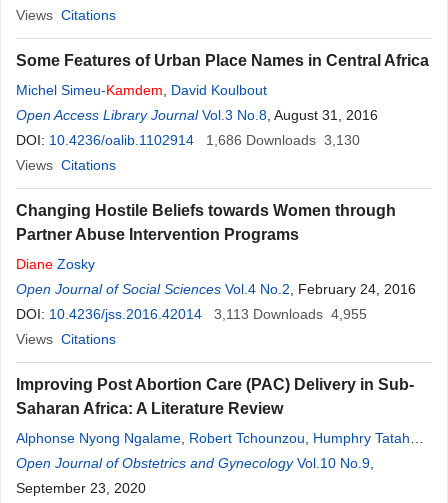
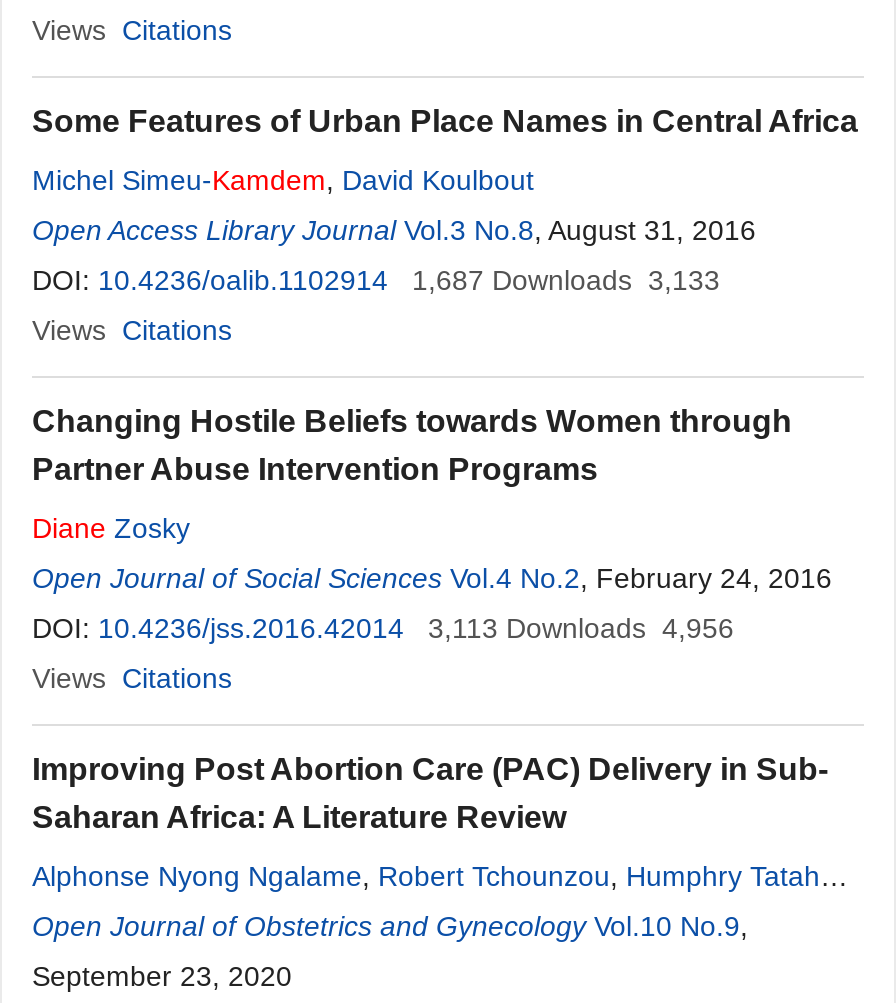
- DOI: 10.4236/oalib.1102914 1,686 Downloads 3,130
+ DOI: 10.4236/oalib.1102914 1,687 Downloads 3,133

- DOI: 10.4236/jss.2016.42014 3,113 Downloads 4,955
+ DOI: 10.4236/jss.2016.42014 3,113 Downloads 4,956
